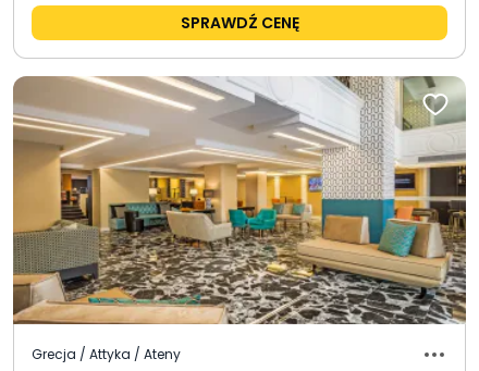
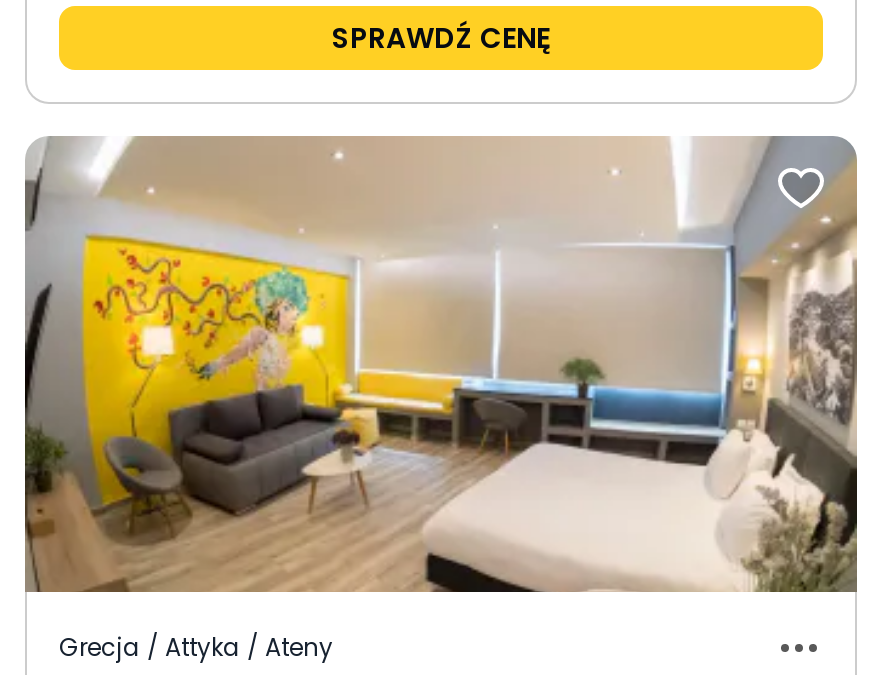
- [image]
+ [image]
